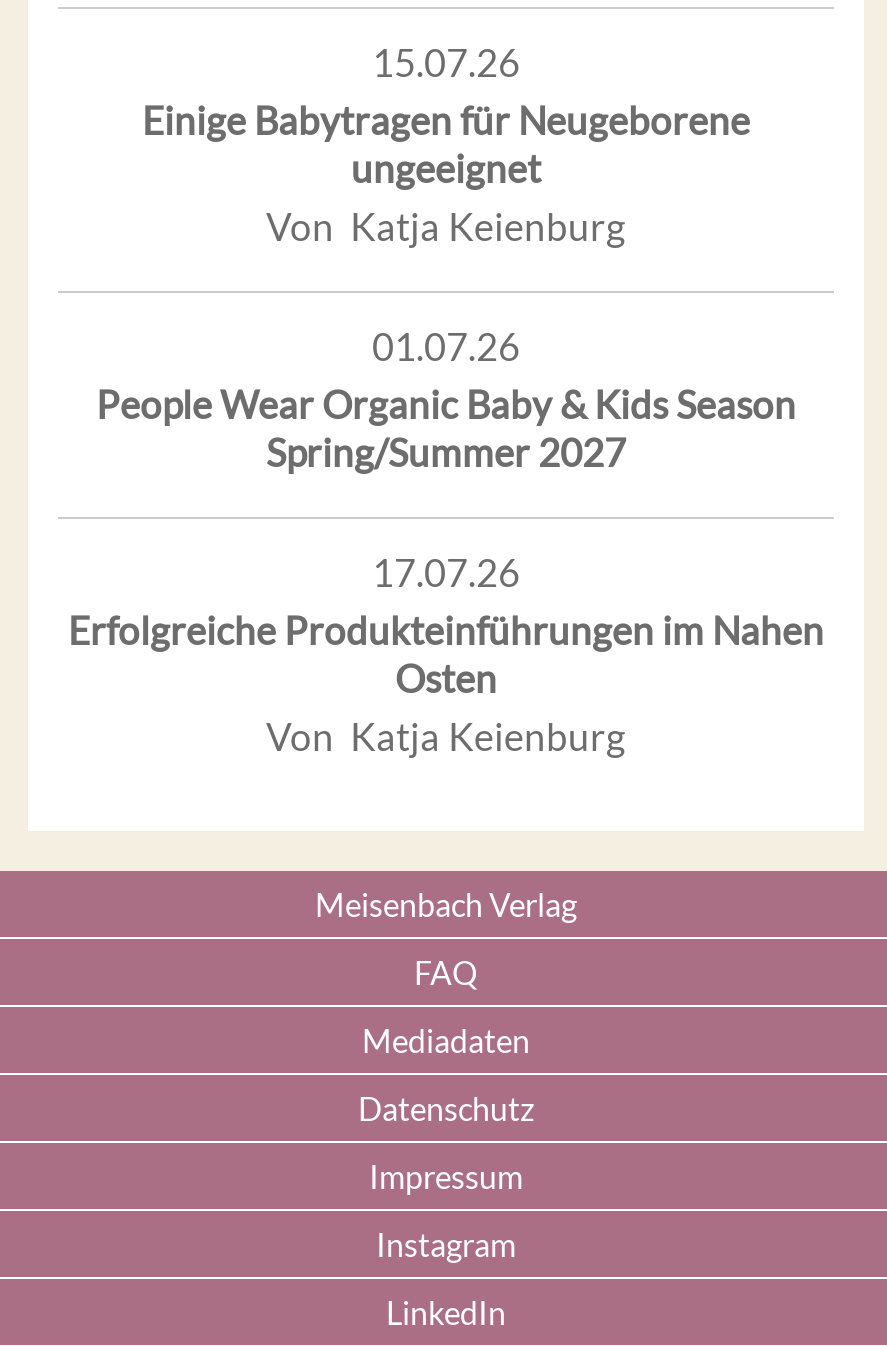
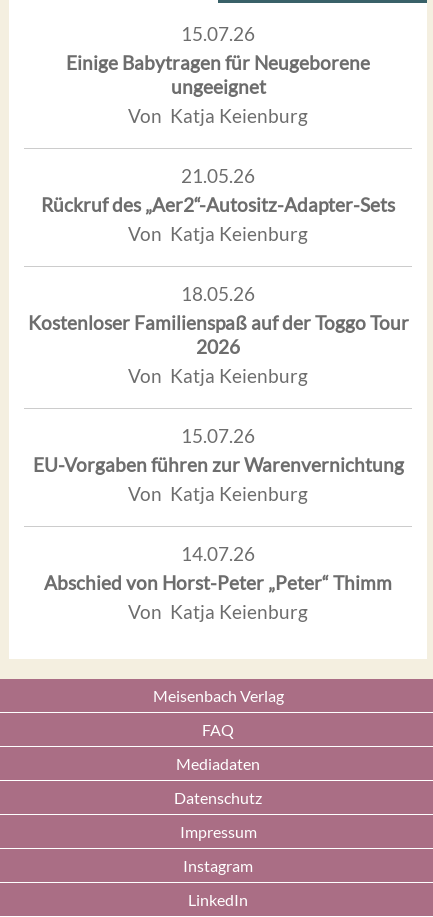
- 01.07.26
- People Wear Organic Baby & Kids Season
- Spring/Summer 2027
- 17.07.26
- Erfolgreiche Produkteinführungen im Nahen
- Osten
+ 21.05.26
+ Rückruf des „Aer2“-Autositz-Adapter-Sets
+ Von Katja Keienburg
+ 18.05.26
+ Kostenloser Familienspaß auf der Toggo Tour
+ 2026
+ Von Katja Keienburg
+ 15.07.26
+ EU-Vorgaben führen zur Warenvernichtung
+ Von Katja Keienburg
+ 14.07.26
+ Abschied von Horst-Peter „Peter“ Thimm
